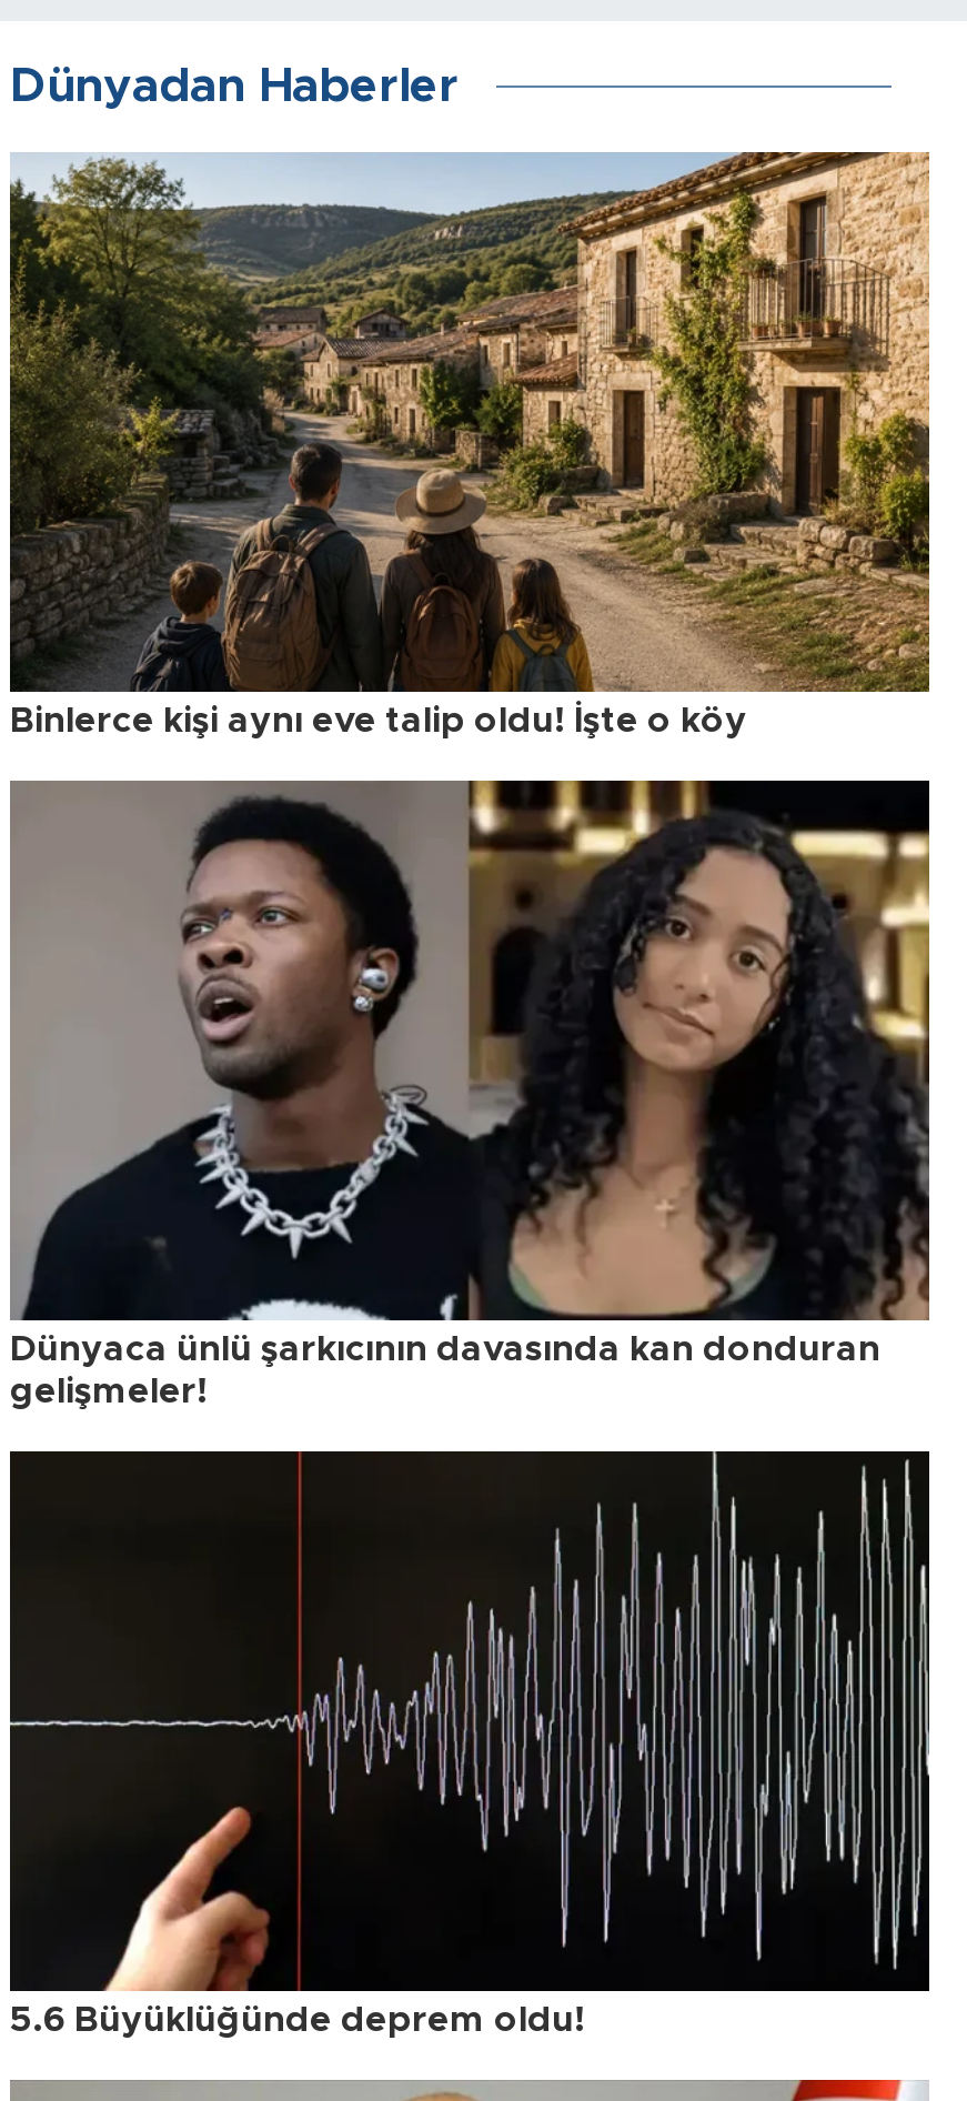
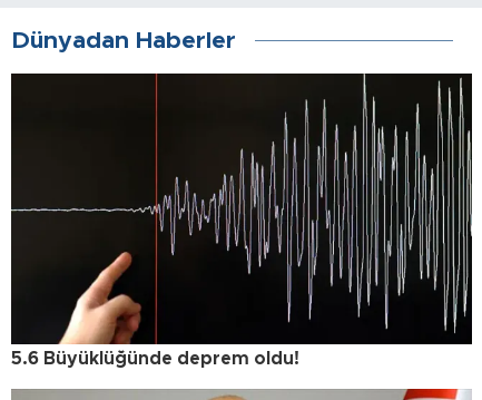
- [image]
- Binlerce kişi aynı eve talip oldu! İşte o köy

- [image]
- Dünyaca ünlü şarkıcının davasında kan donduran
- gelişmeler!
